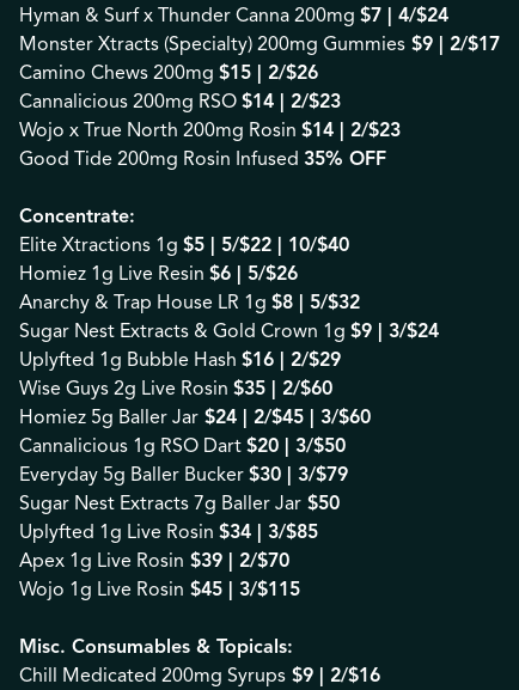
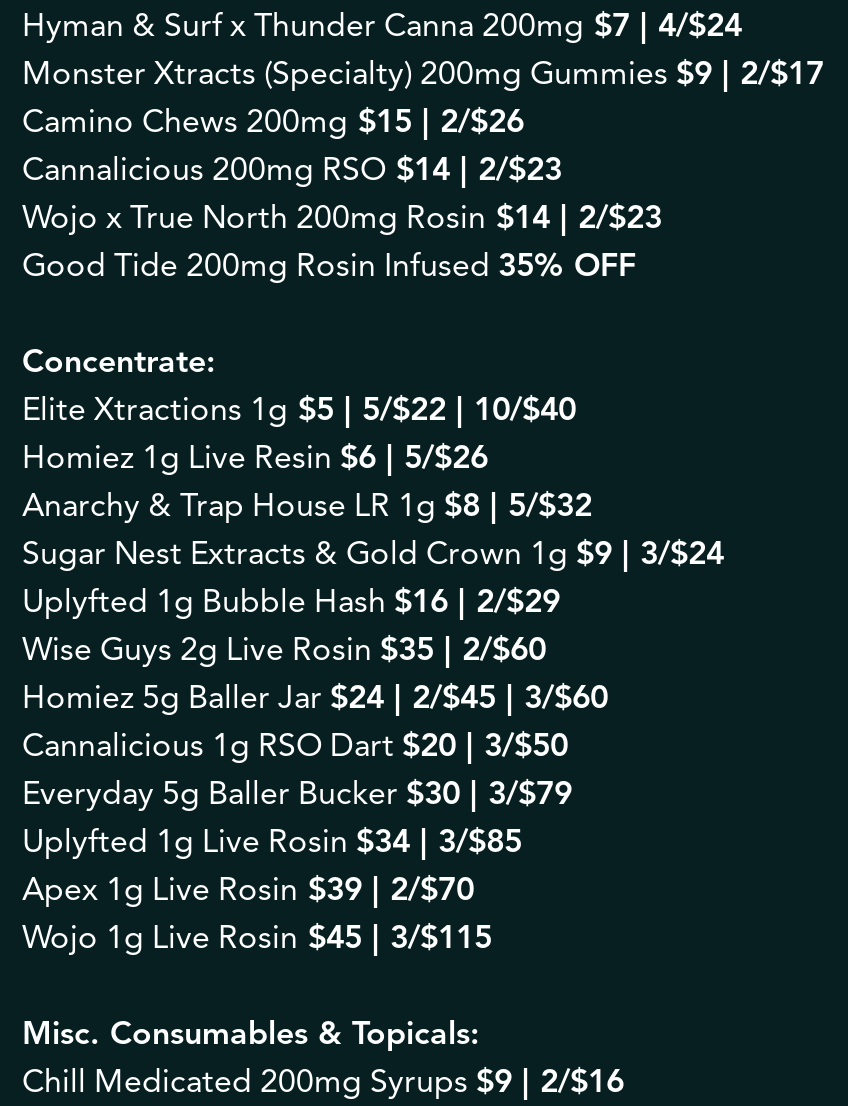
- Sugar Nest Extracts 7g Baller Jar $50
